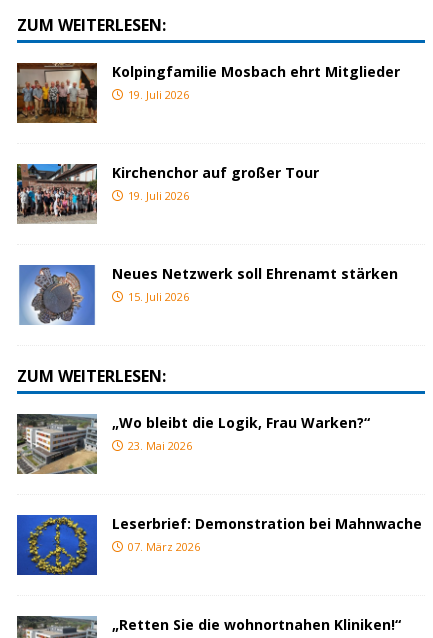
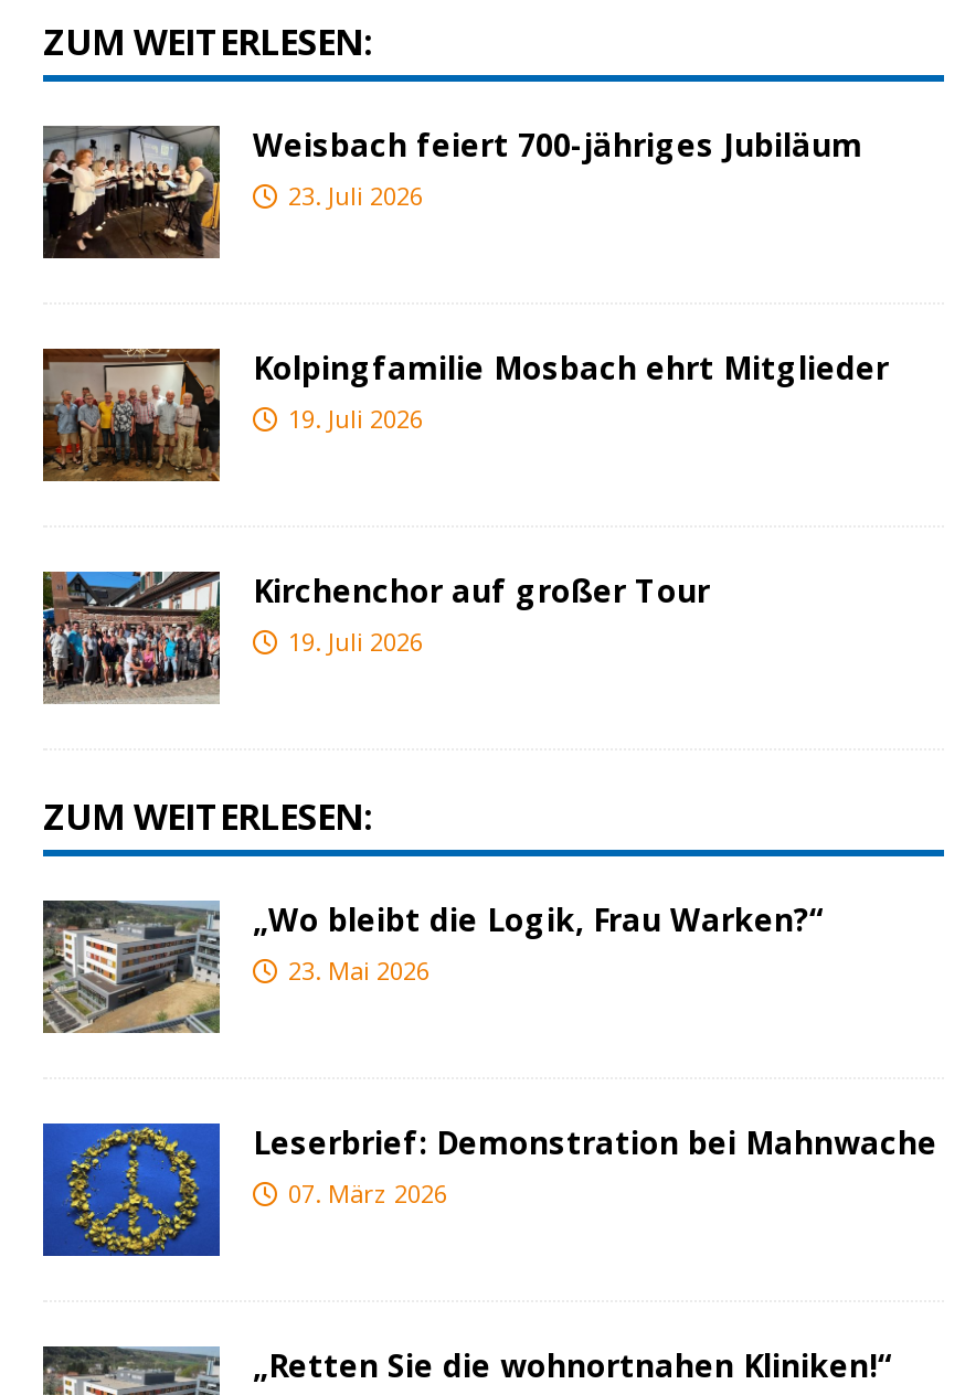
+ [image]
+ Weisbach feiert 700-jähriges Jubiläum
+ 23. Juli 2026

moved down: [image] | Kolpingfamilie Mosbach ehrt Mitglieder | 19. Juli 2026 | Kirchenchor auf großer Tour | 19. Juli 2026

- [image]
- Neues Netzwerk soll Ehrenamt stärken
- 15. Juli 2026
